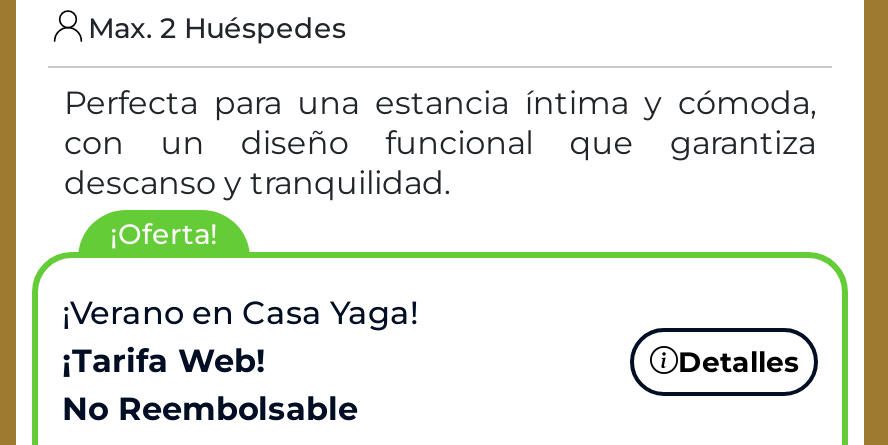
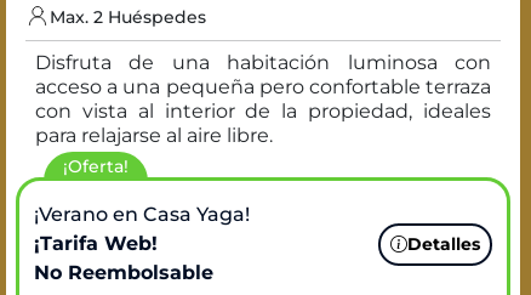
- Perfecta para una estancia íntima y cómoda,
- con un diseño funcional que garantiza
- descanso y tranquilidad.
+ Disfruta de una habitación luminosa con
+ acceso a una pequeña pero confortable terraza
+ con vista al interior de la propiedad, ideales
+ para relajarse al aire libre.
